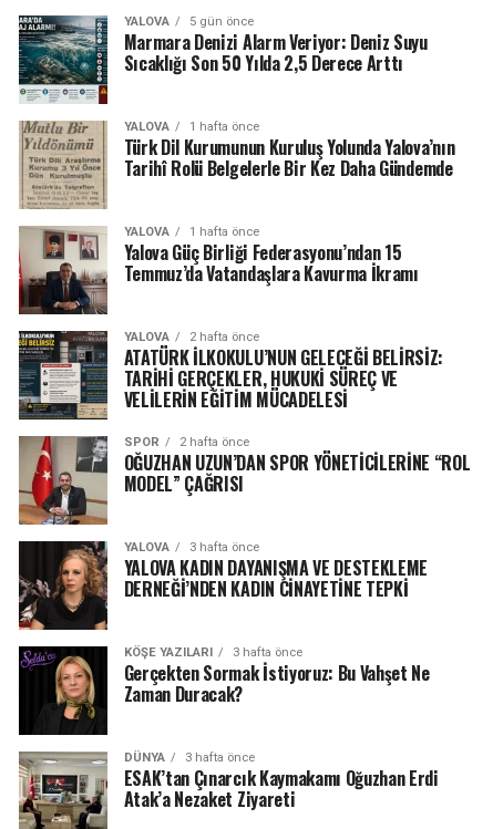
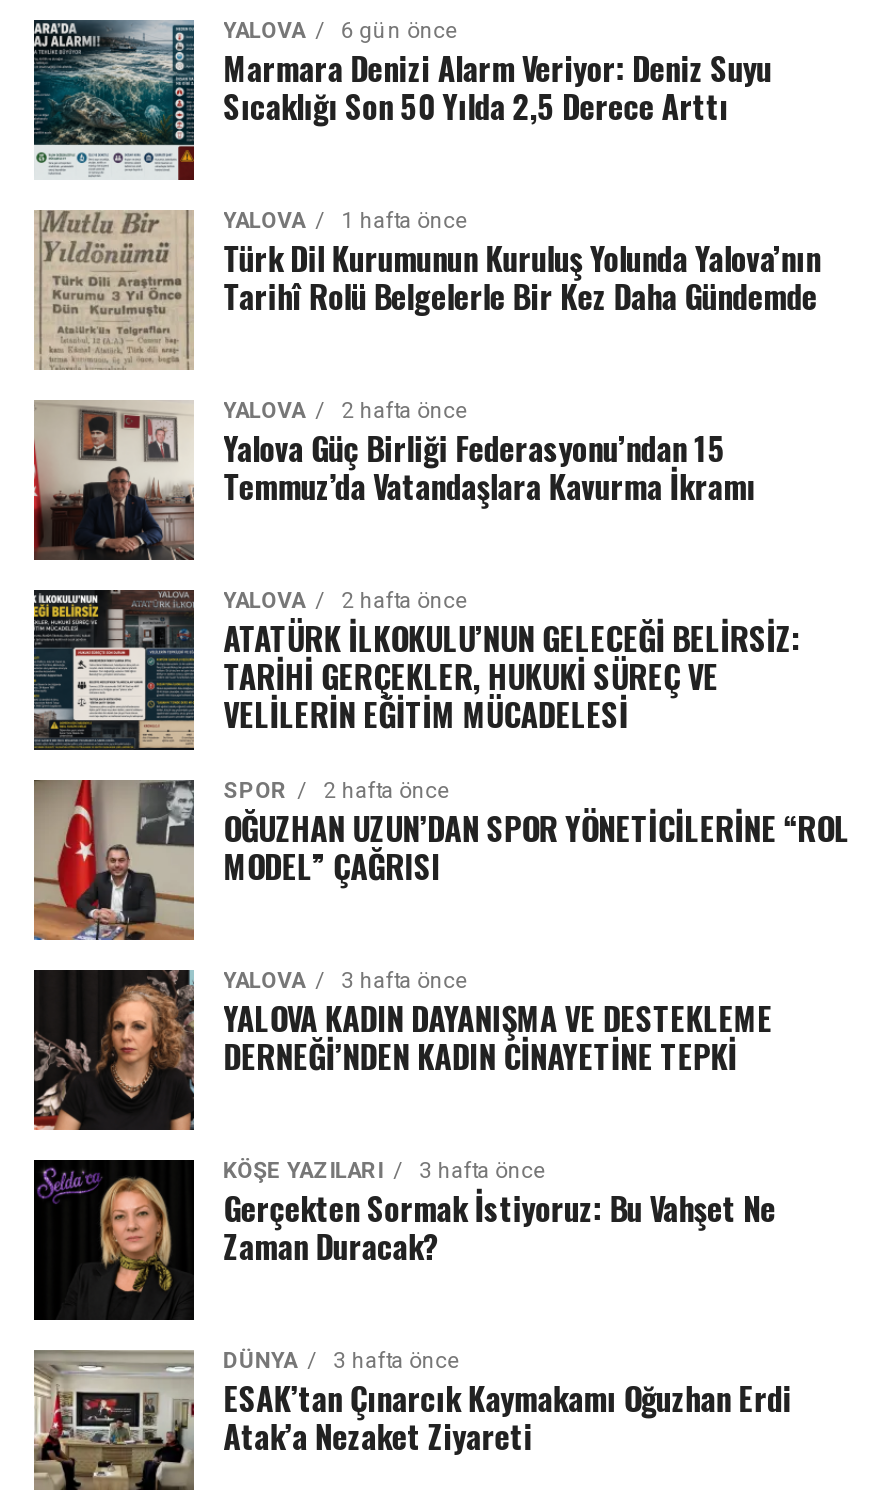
- YALOVA 5 gün önce
+ YALOVA 6 gün önce

- YALOVA 1 hafta önce
+ YALOVA 2 hafta önce
